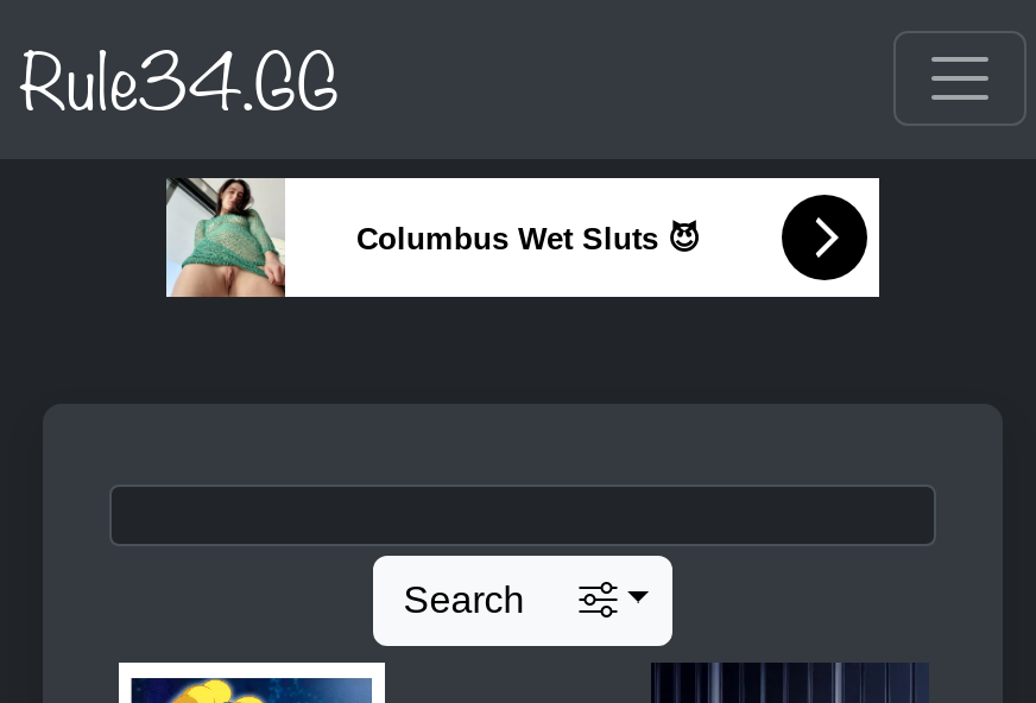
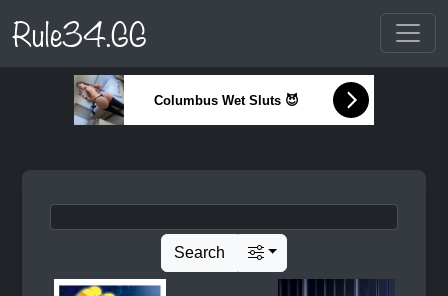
- [image]
+ [image]
